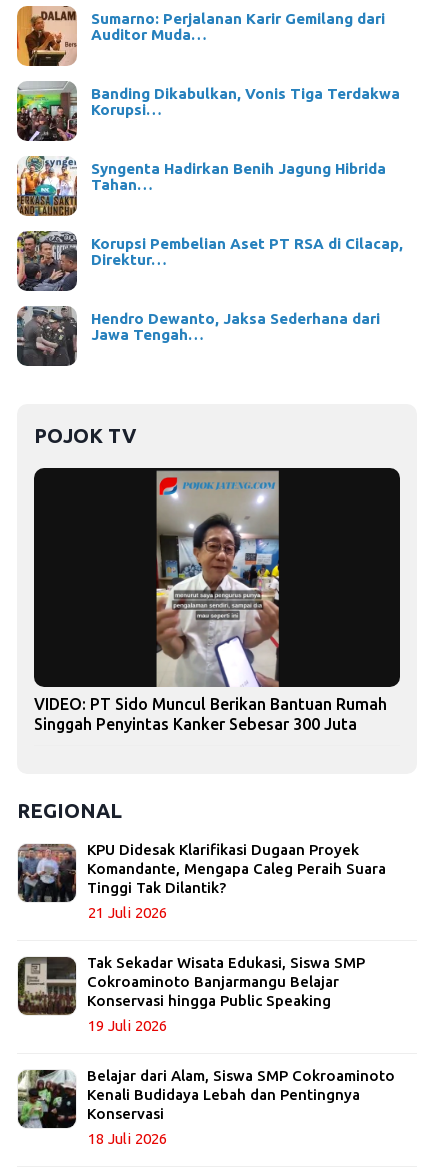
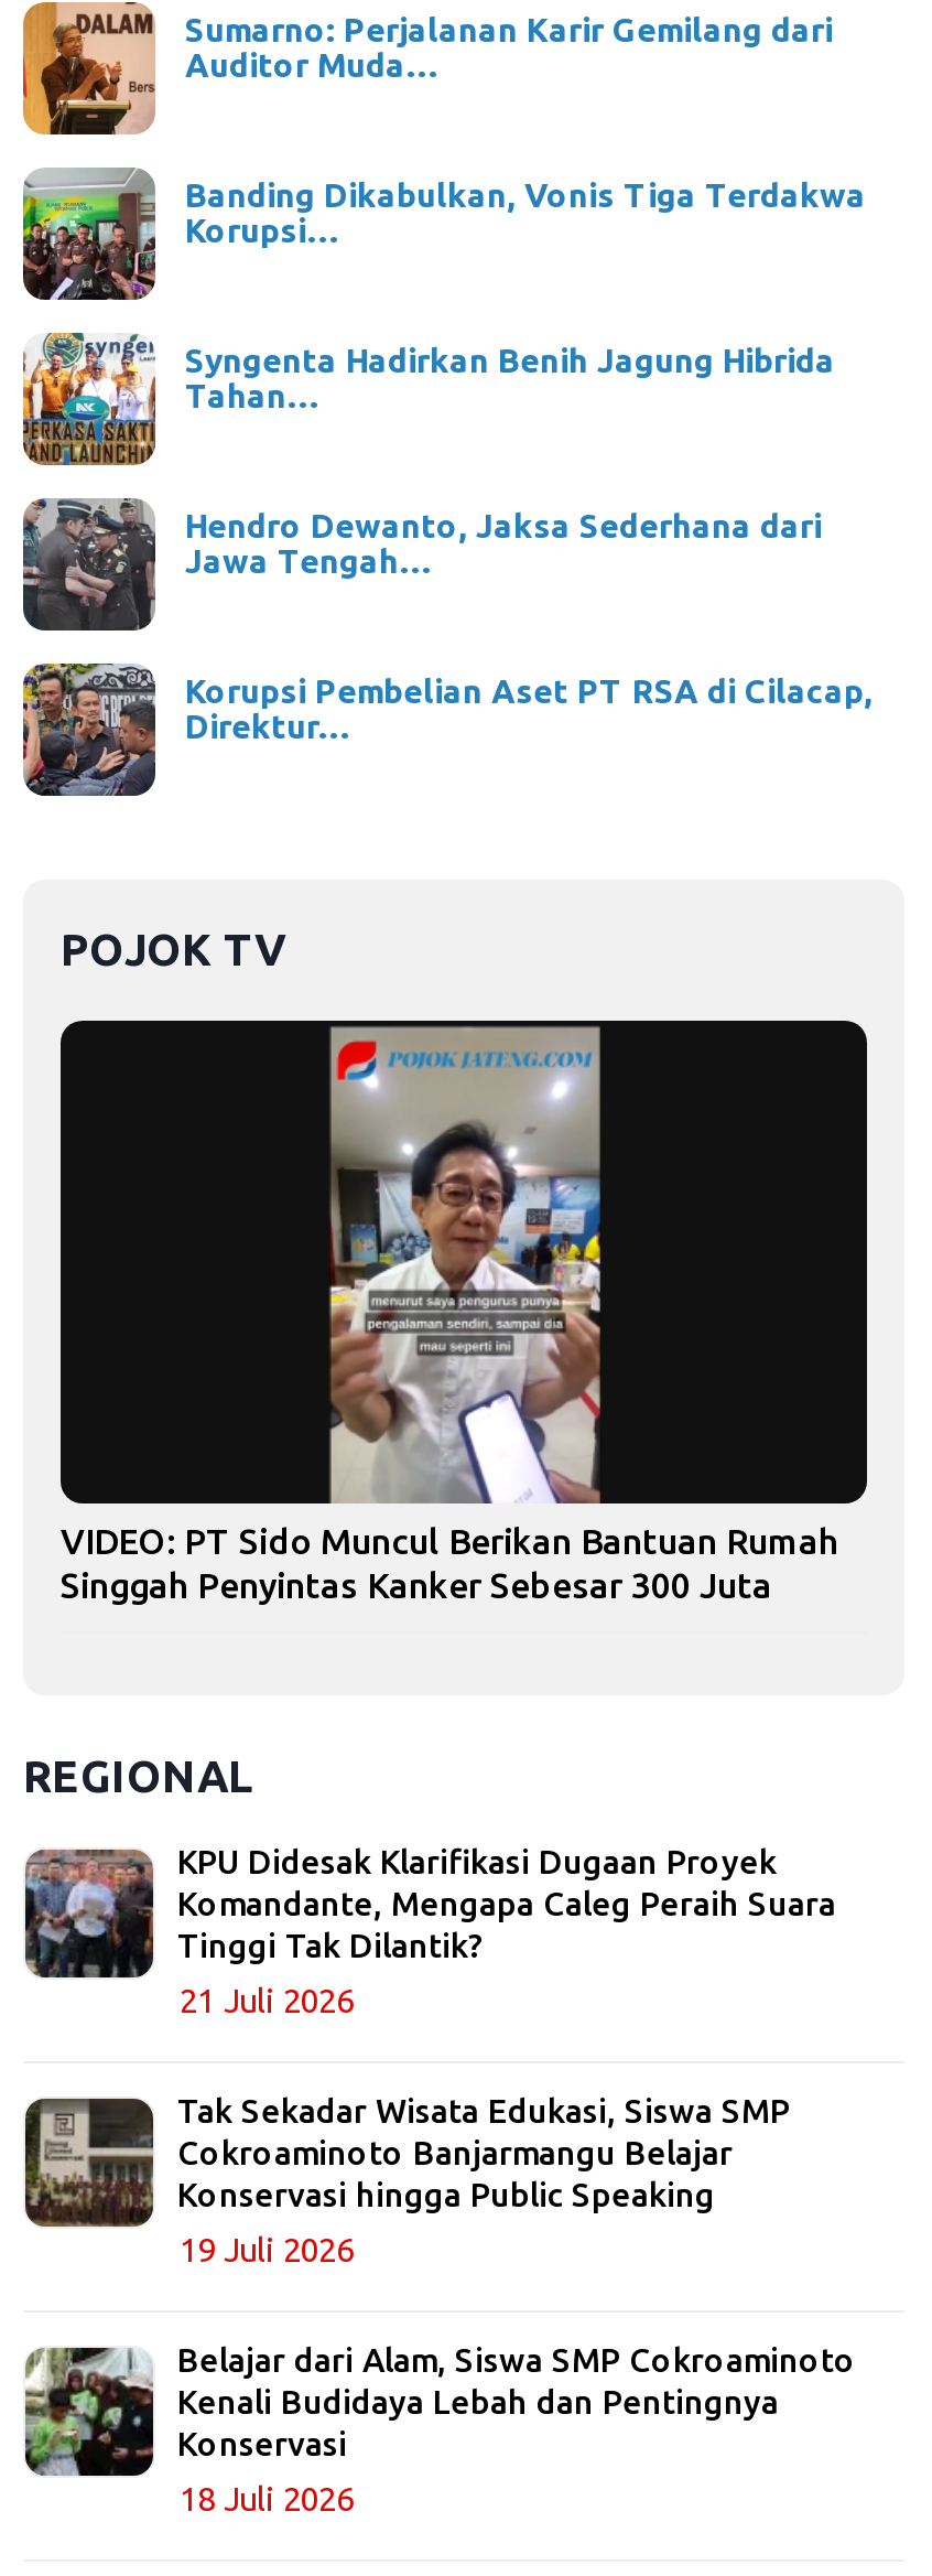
moved down: [image] | Korupsi Pembelian Aset PT RSA di Cilacap, | Direktur…

moved up: [image] | Hendro Dewanto, Jaksa Sederhana dari | Jawa Tengah…
